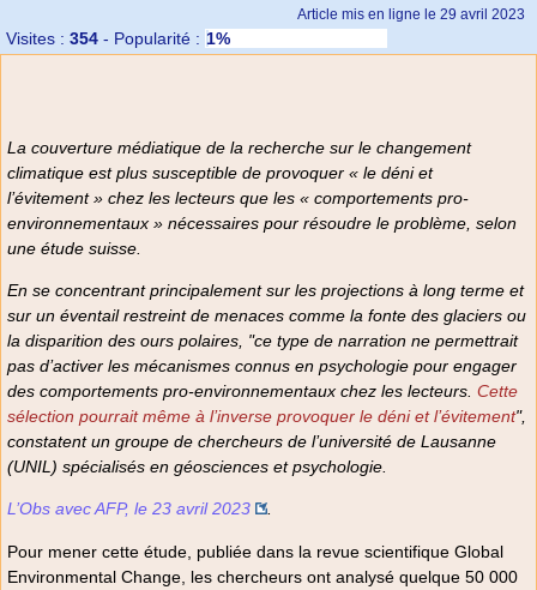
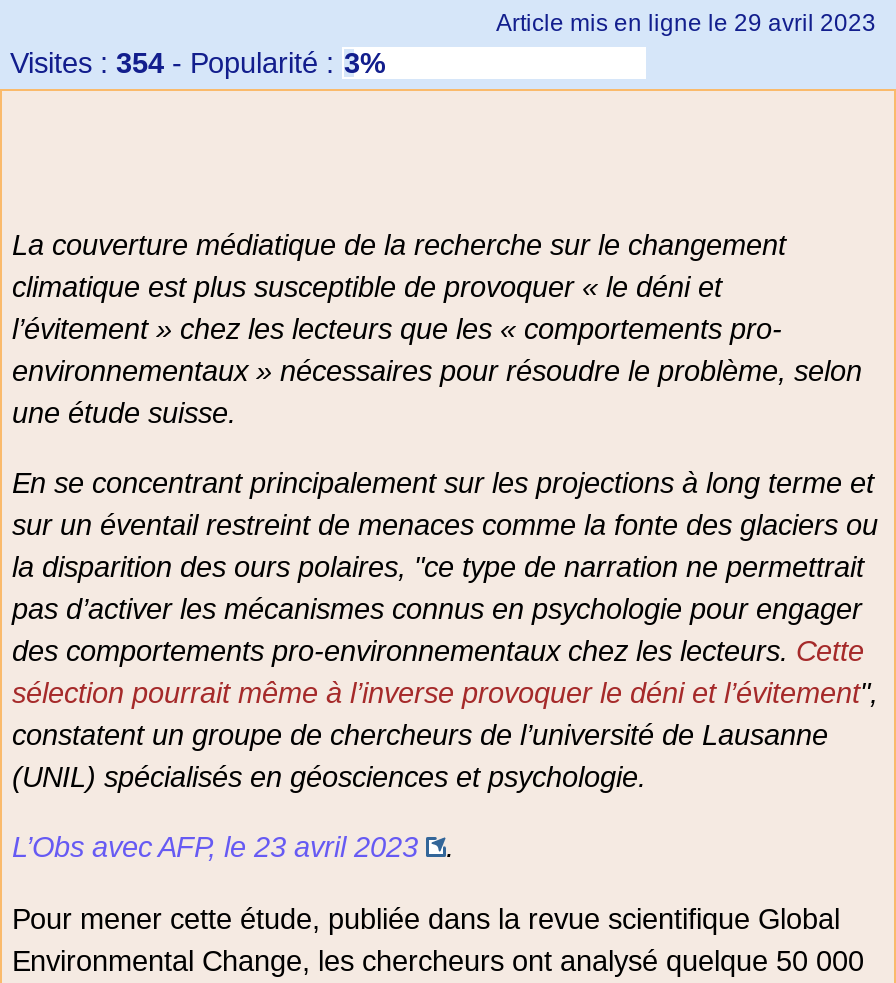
- Visites : 354 - Popularité : 1%
+ Visites : 354 - Popularité : 3%
